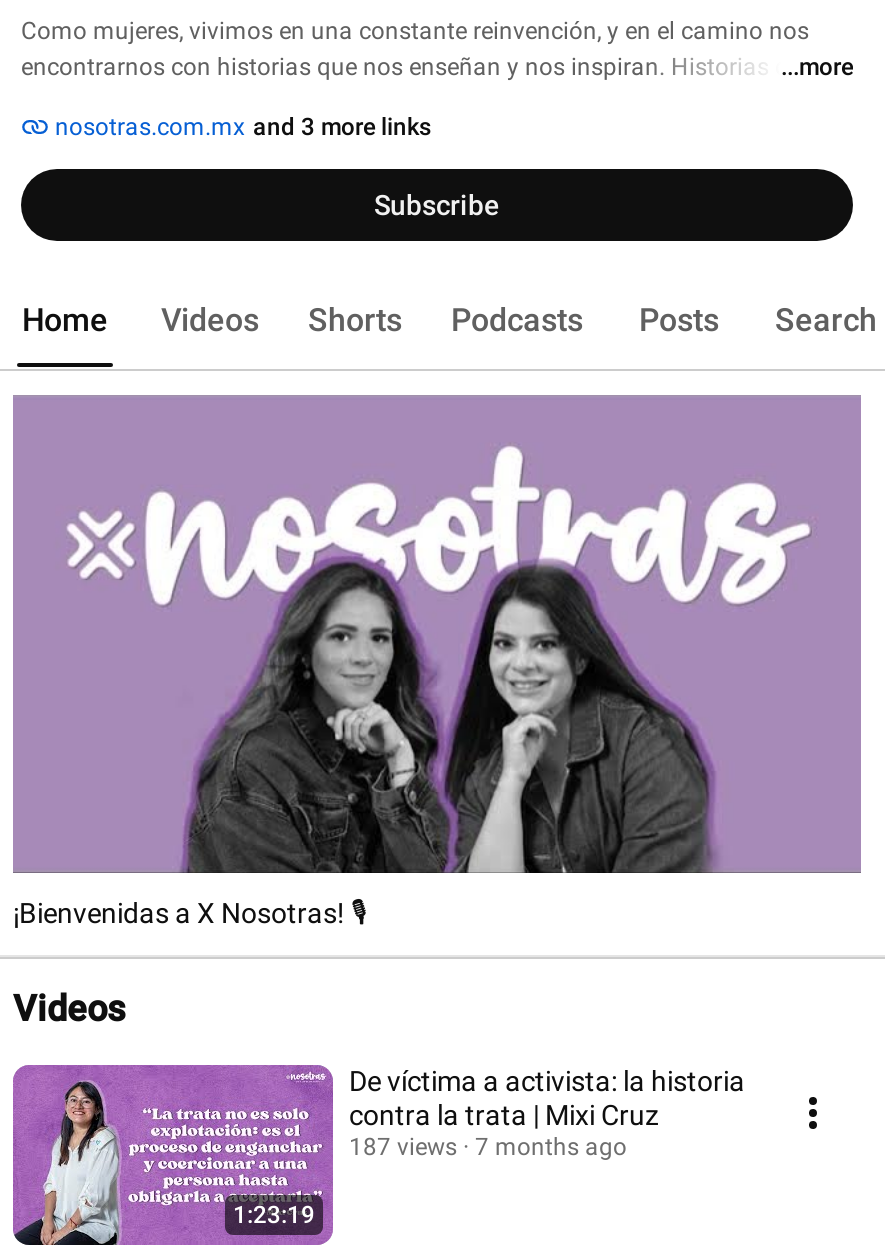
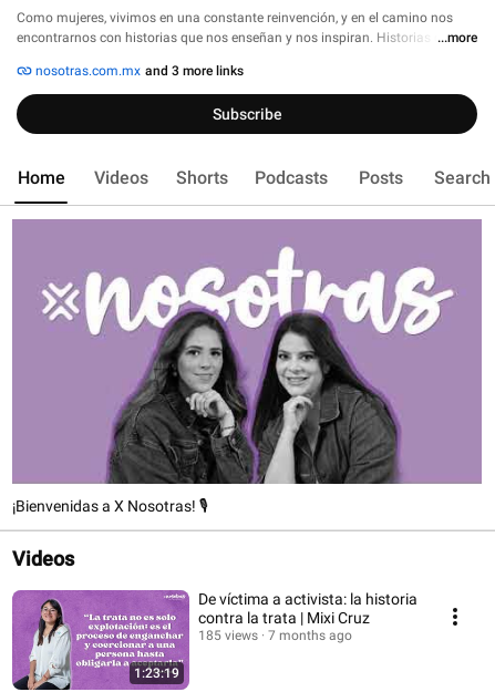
- 187 views 7 months ago
+ 185 views 7 months ago
